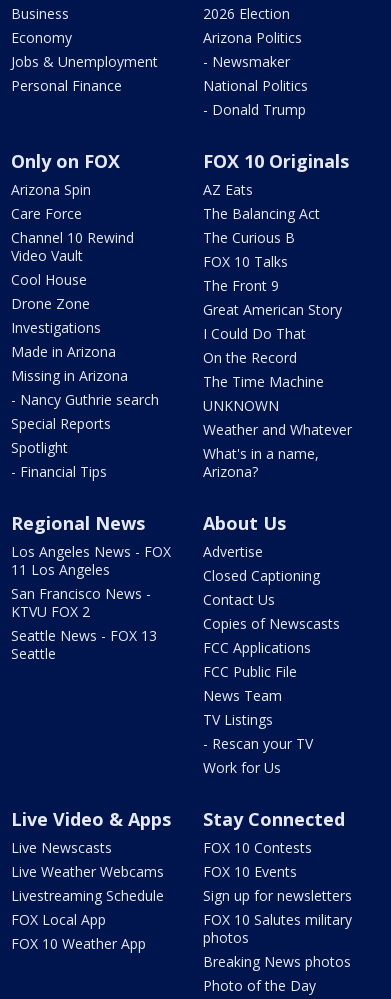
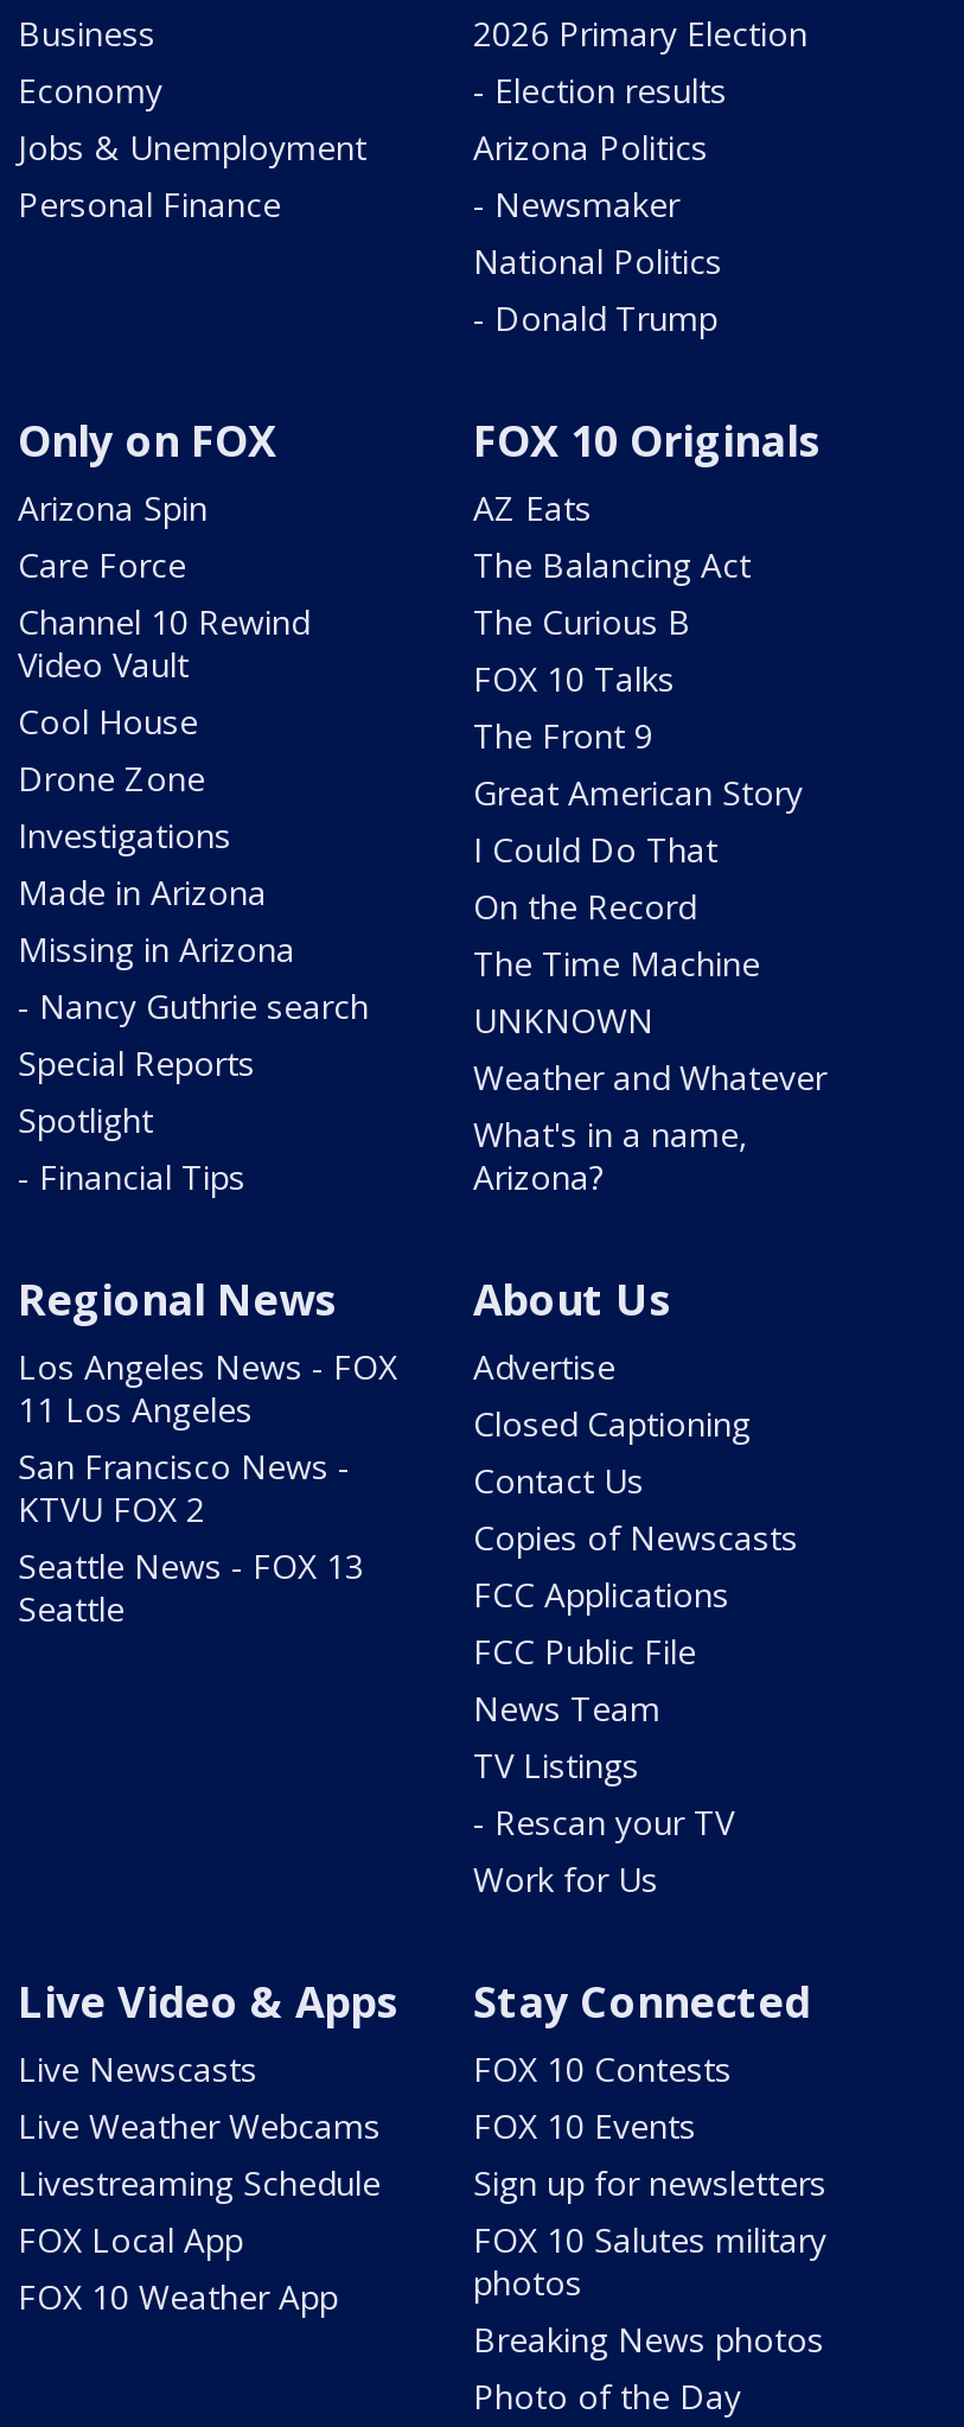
- 2026 Election
+ 2026 Primary Election
+ - Election results
